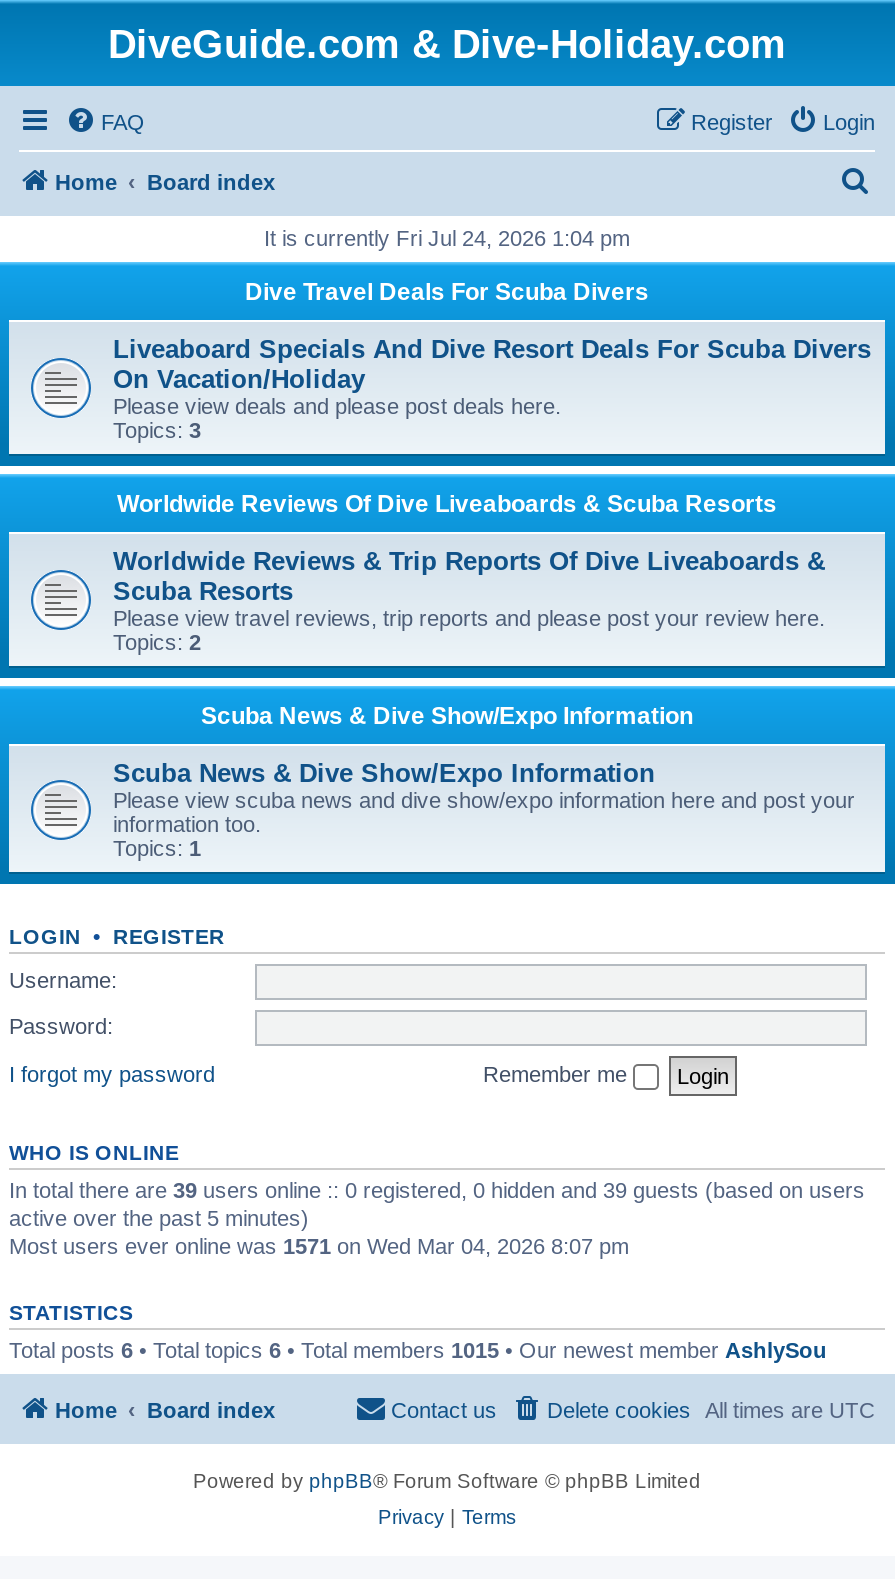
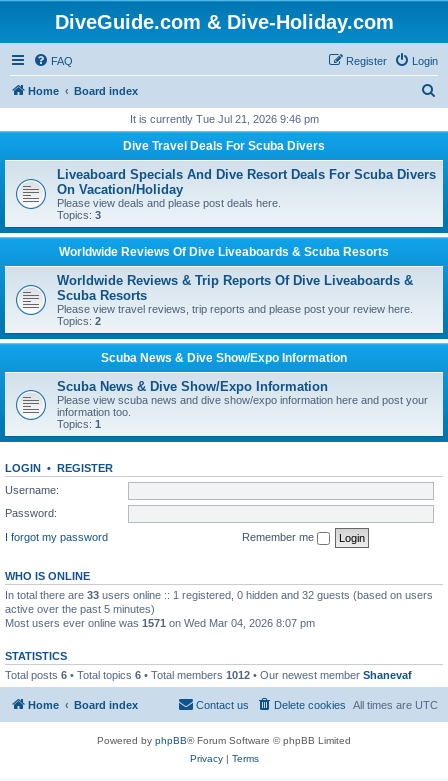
- It is currently Fri Jul 24, 2026 1:04 pm
+ It is currently Tue Jul 21, 2026 9:46 pm

- In total there are 39 users online :: 0 registered, 0 hidden and 39 guests (based on users
+ In total there are 33 users online :: 1 registered, 0 hidden and 32 guests (based on users

- Total posts 6 • Total topics 6 • Total members 1015 • Our newest member AshlySou
+ Total posts 6 • Total topics 6 • Total members 1012 • Our newest member Shanevaf
